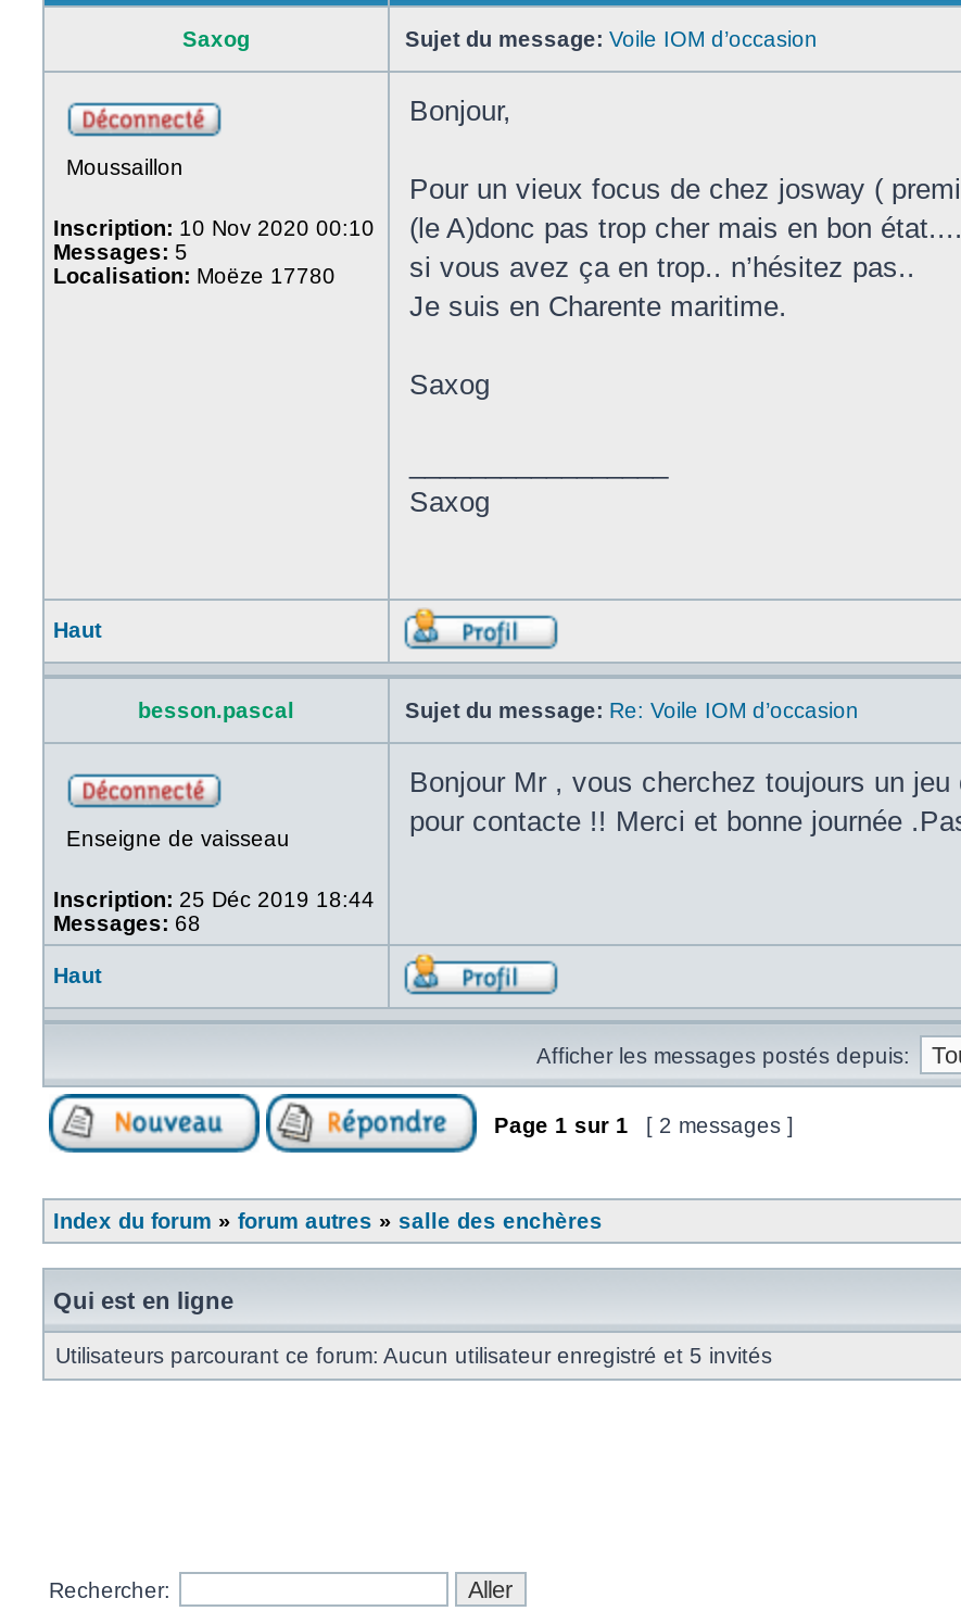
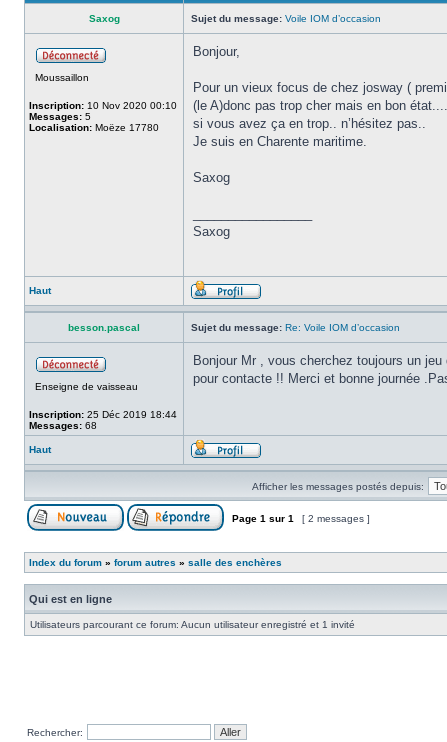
- Utilisateurs parcourant ce forum: Aucun utilisateur enregistré et 5 invités
+ Utilisateurs parcourant ce forum: Aucun utilisateur enregistré et 1 invité
